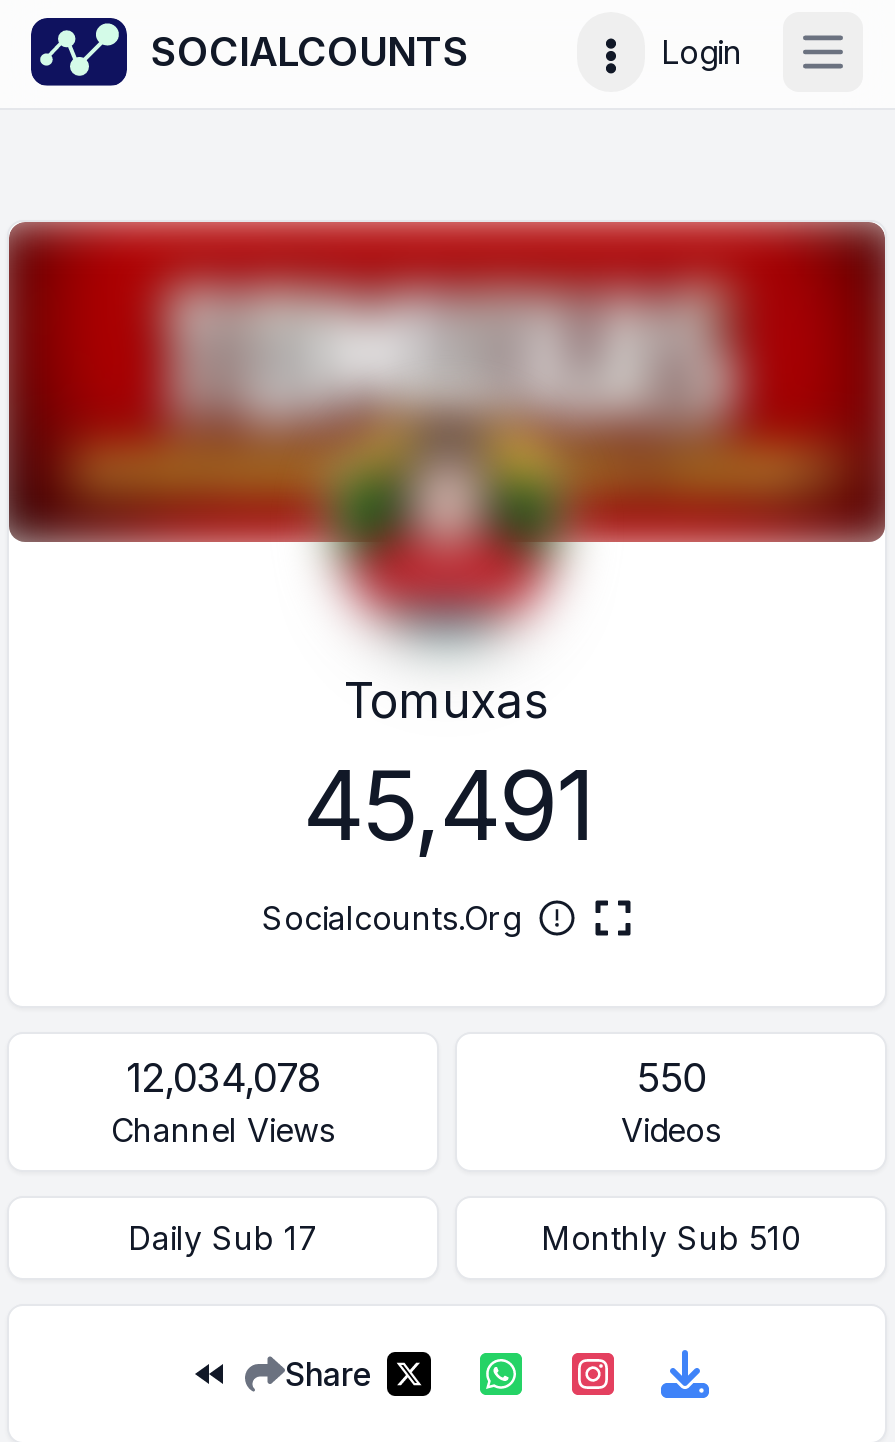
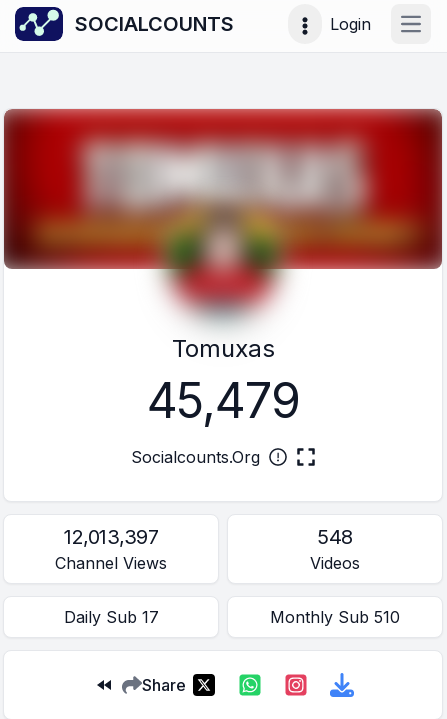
- 45,491
+ 45,479

- 12,034,078
+ 12,013,397

- 550
+ 548
